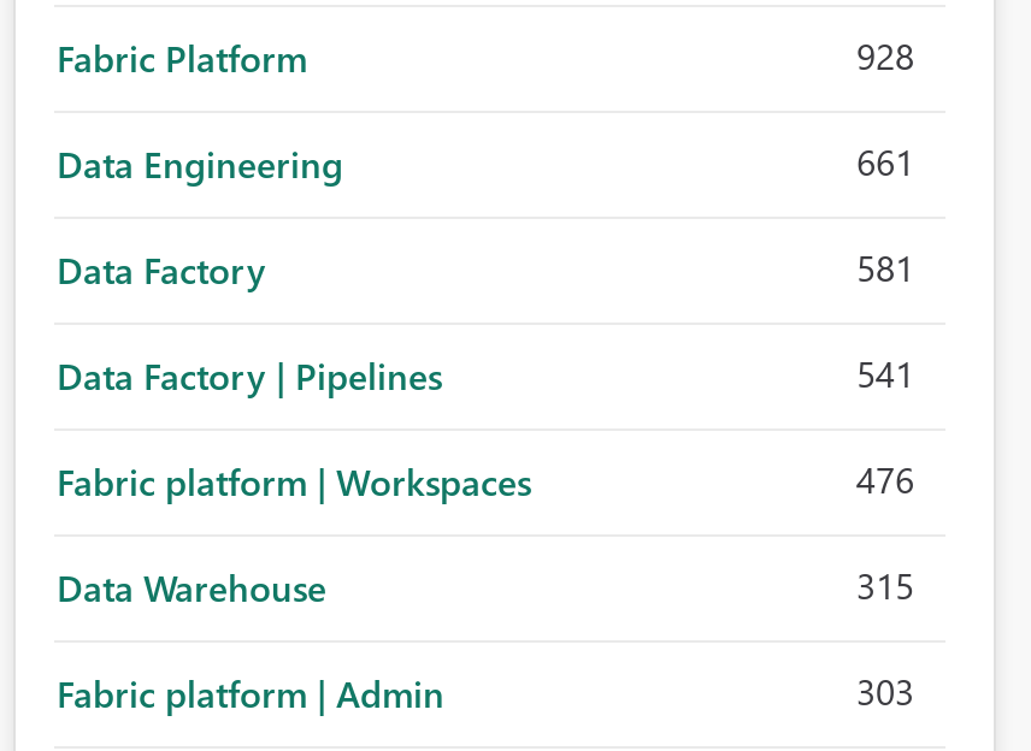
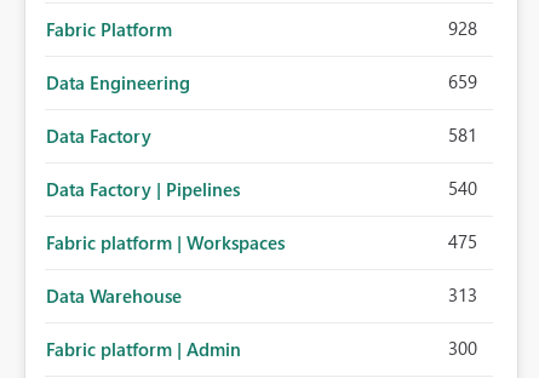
- 661
+ 659

- 541
+ 540

- 476
+ 475

- 315
+ 313

- 303
+ 300
